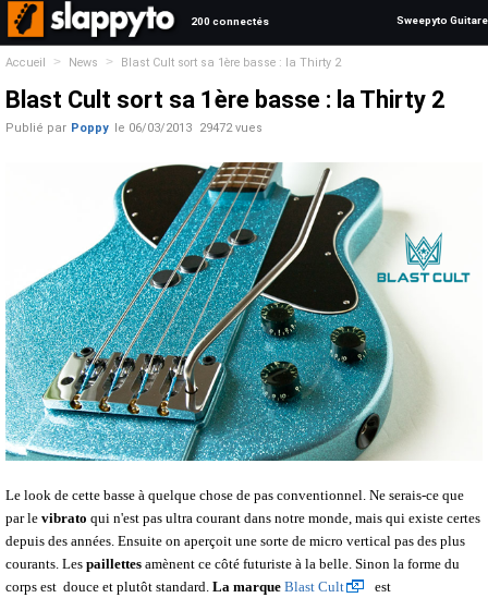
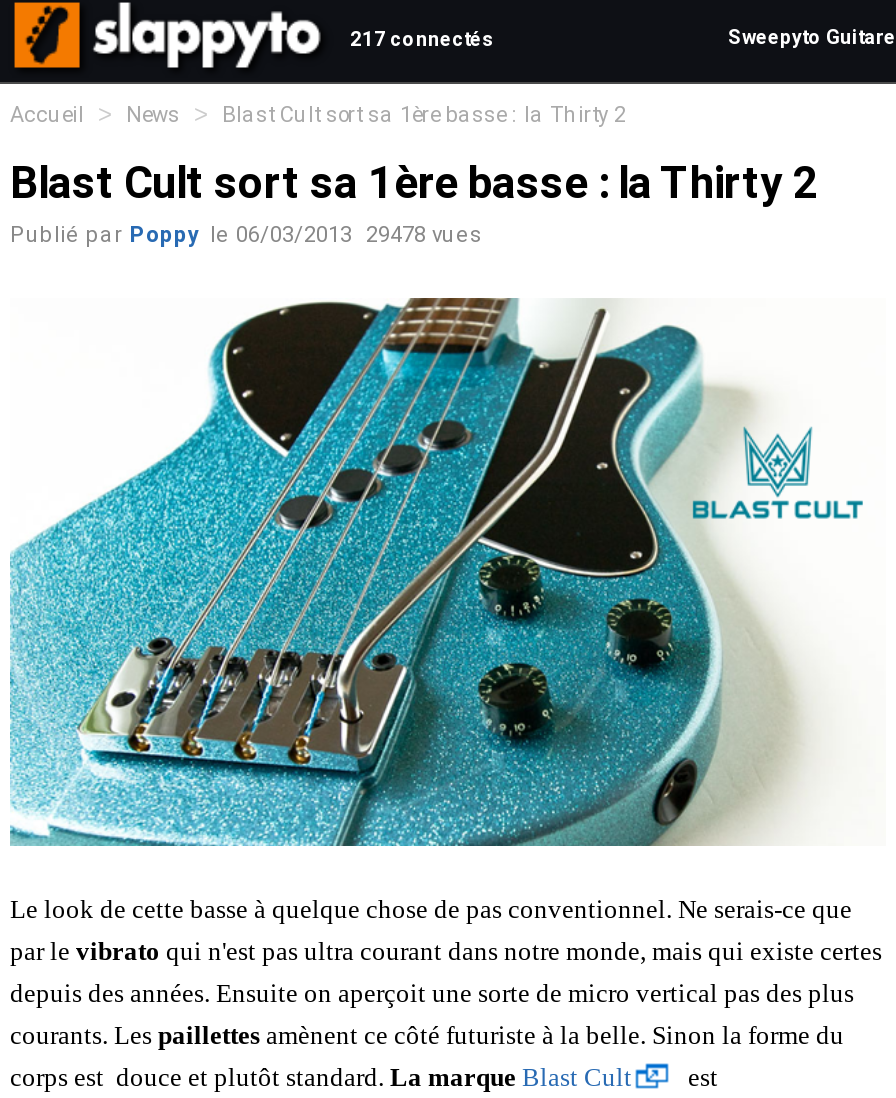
- 200 connectés
+ 217 connectés

- Publié par Poppy le 06/03/2013 29472 vues
+ Publié par Poppy le 06/03/2013 29478 vues
